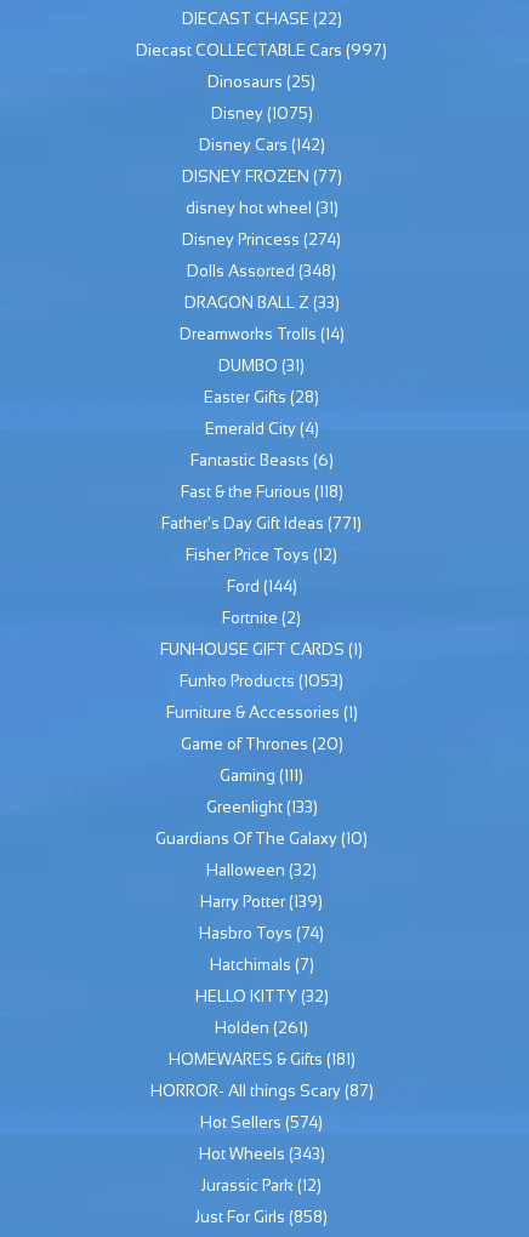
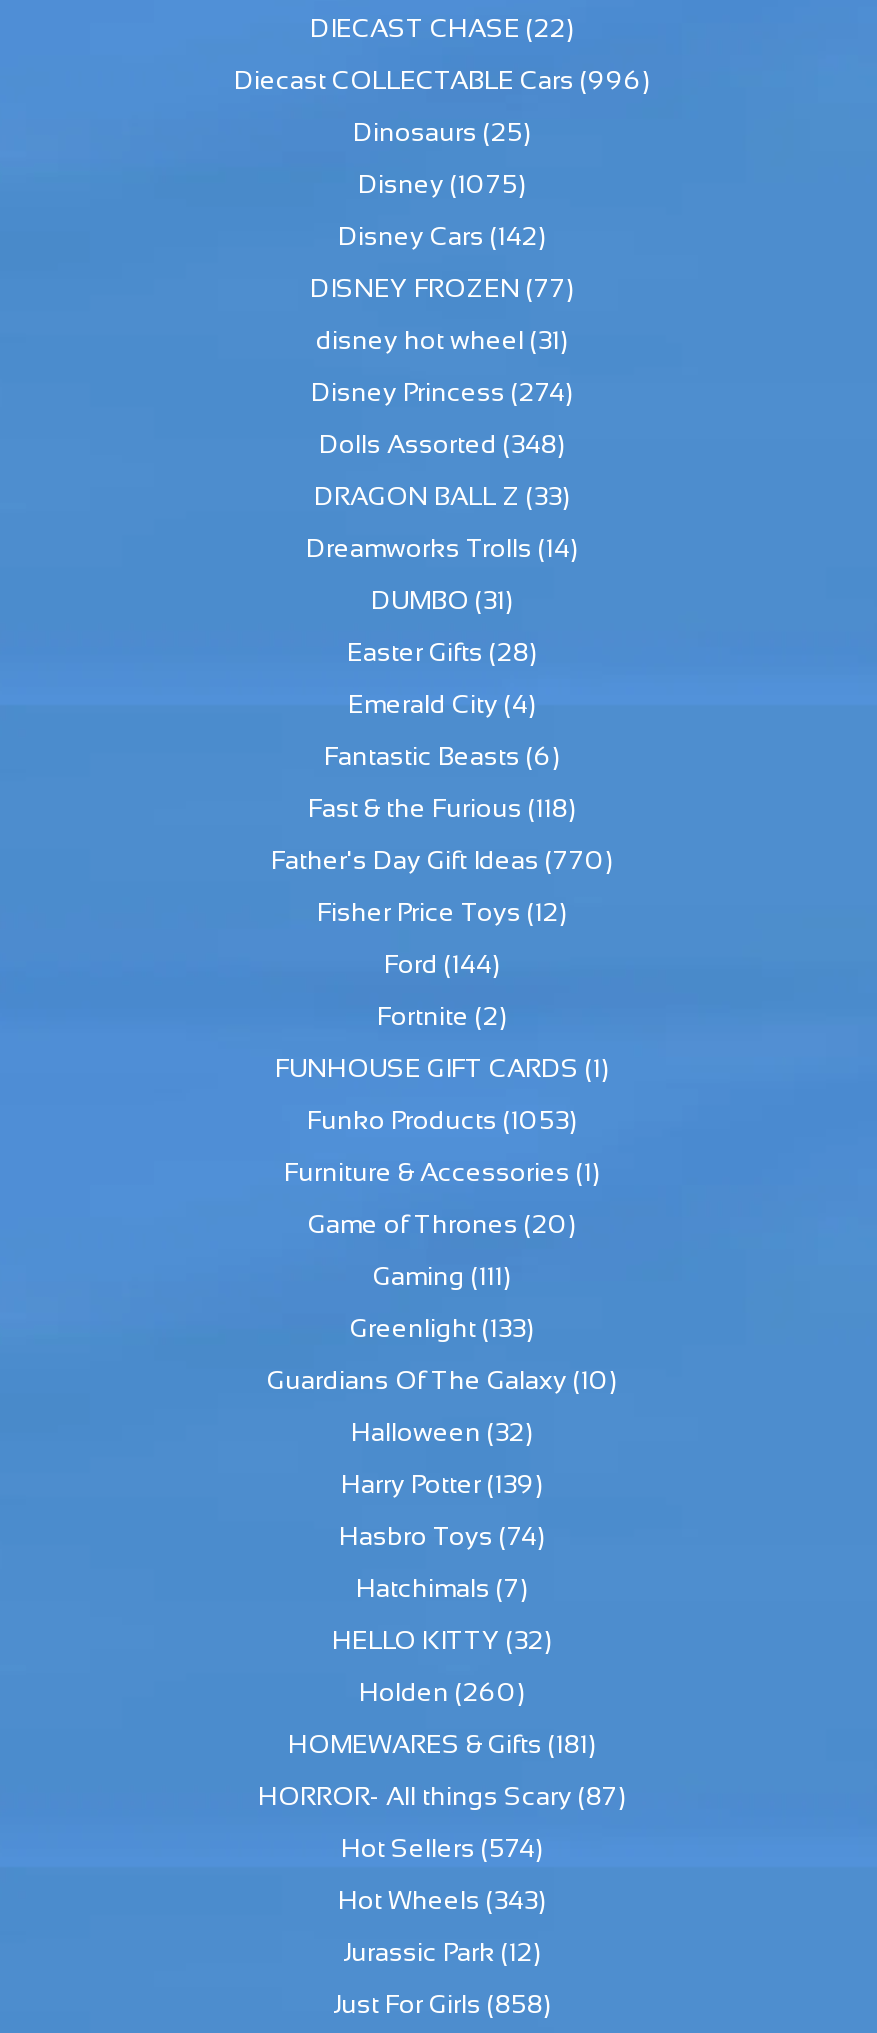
- Diecast COLLECTABLE Cars (997)
+ Diecast COLLECTABLE Cars (996)

- Father's Day Gift Ideas (771)
+ Father's Day Gift Ideas (770)

- Holden (261)
+ Holden (260)
